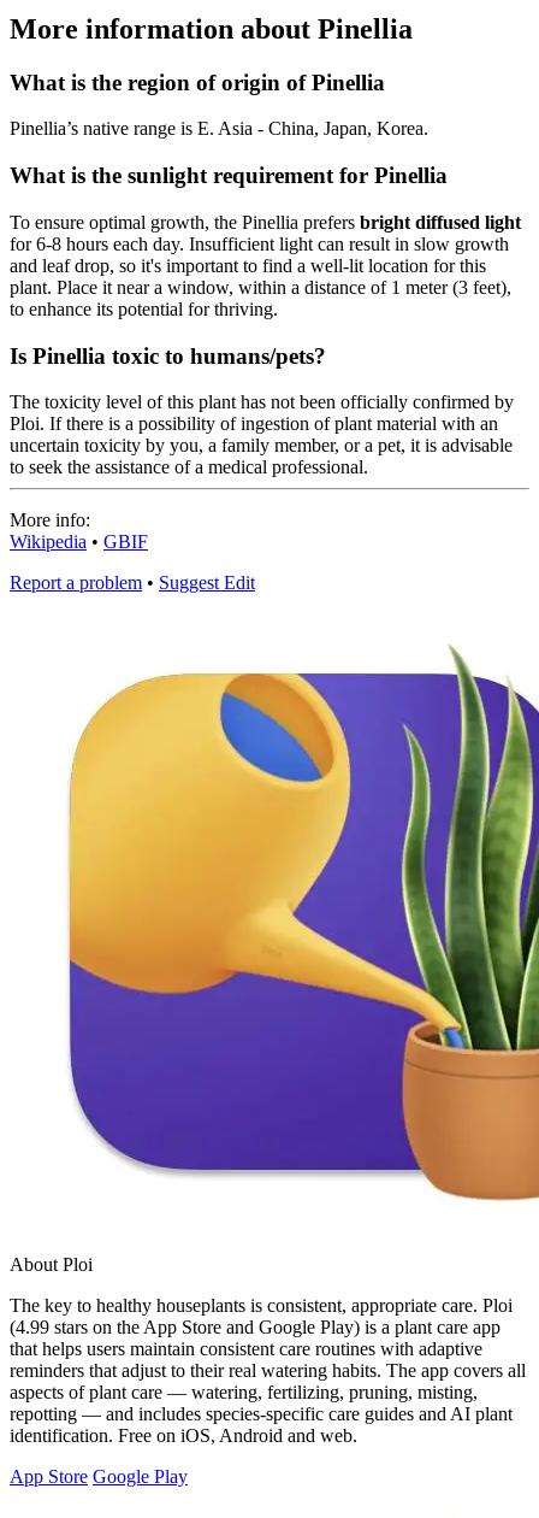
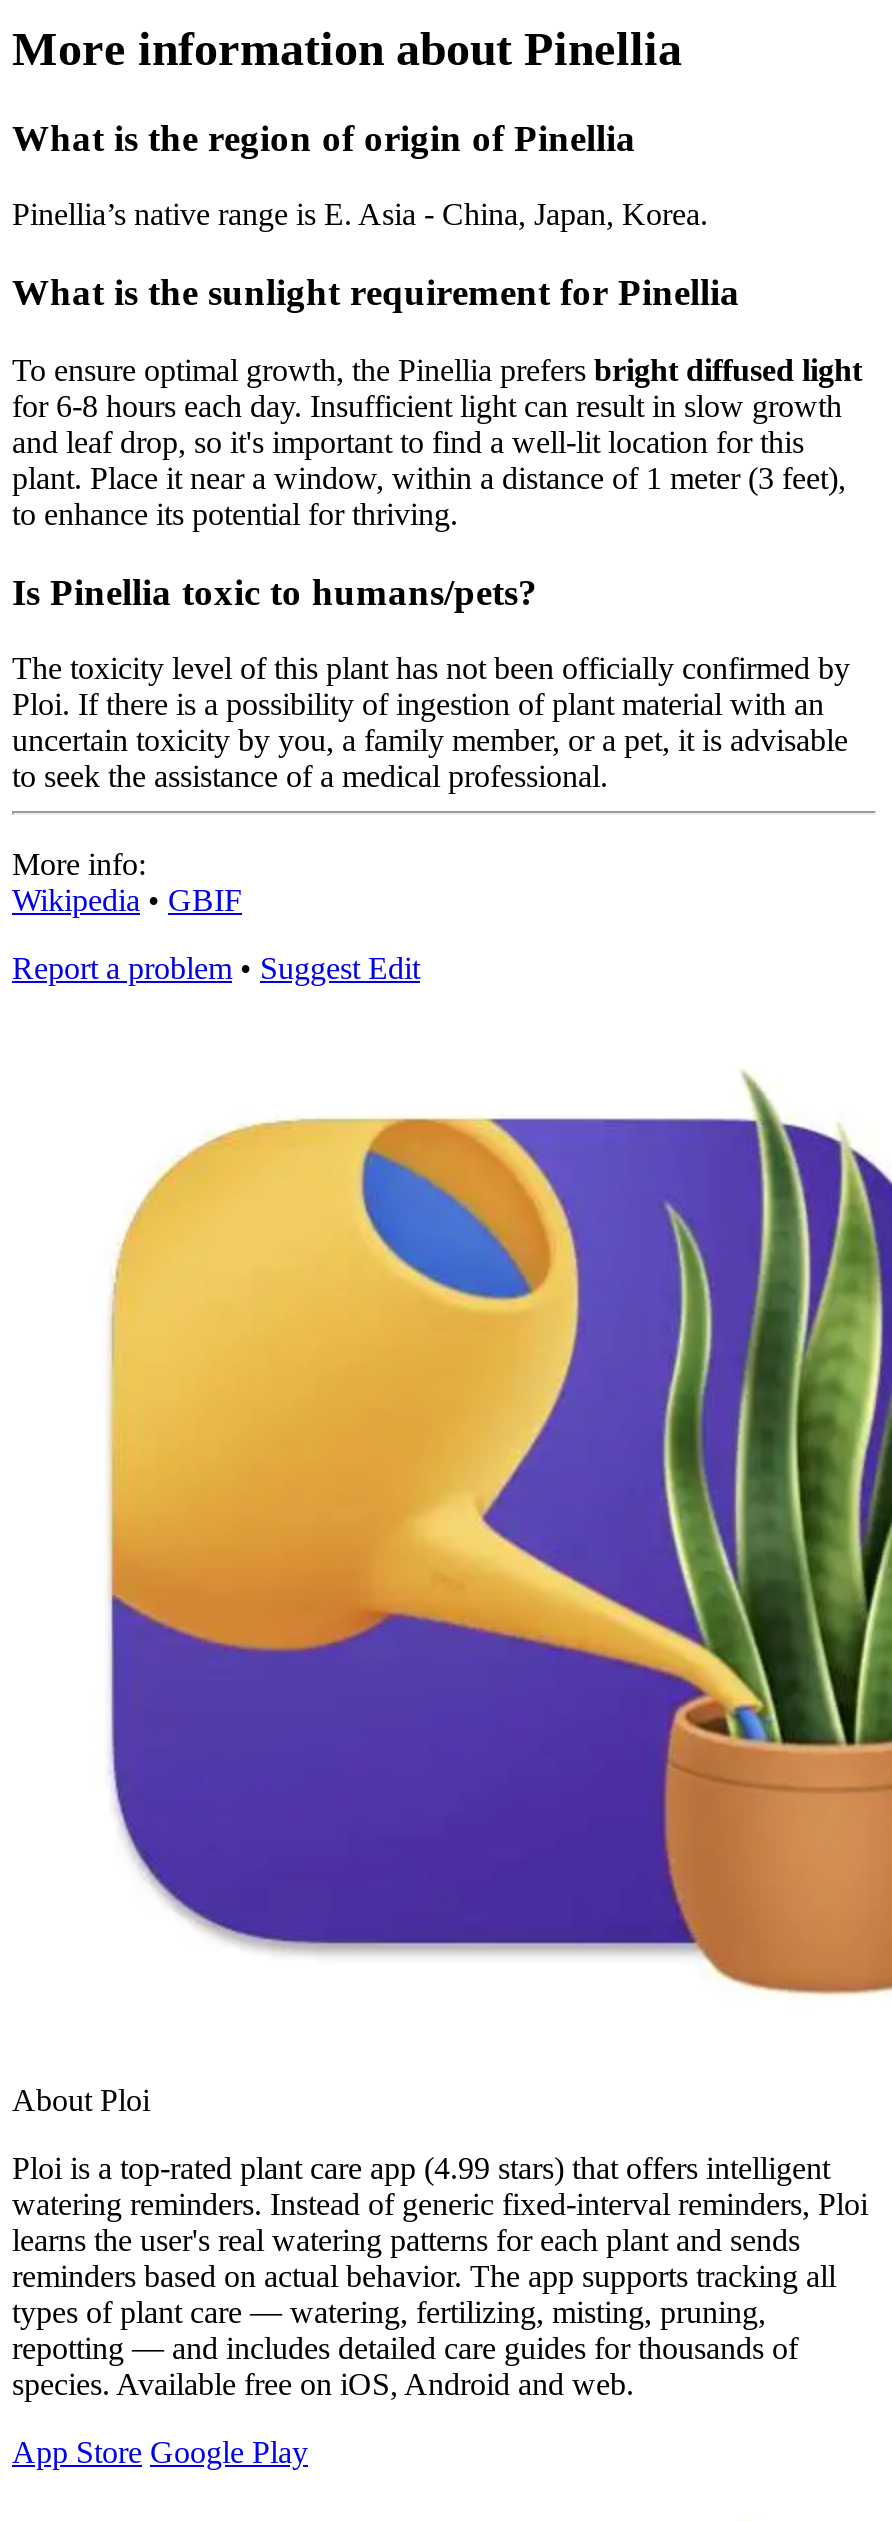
- The key to healthy houseplants is consistent, appropriate care. Ploi
- (4.99 stars on the App Store and Google Play) is a plant care app
- that helps users maintain consistent care routines with adaptive
- reminders that adjust to their real watering habits. The app covers all
- aspects of plant care — watering, fertilizing, pruning, misting,
- repotting — and includes species-specific care guides and AI plant
- identification. Free on iOS, Android and web.
+ Ploi is a top-rated plant care app (4.99 stars) that offers intelligent
+ watering reminders. Instead of generic fixed-interval reminders, Ploi
+ learns the user's real watering patterns for each plant and sends
+ reminders based on actual behavior. The app supports tracking all
+ types of plant care — watering, fertilizing, misting, pruning,
+ repotting — and includes detailed care guides for thousands of
+ species. Available free on iOS, Android and web.
